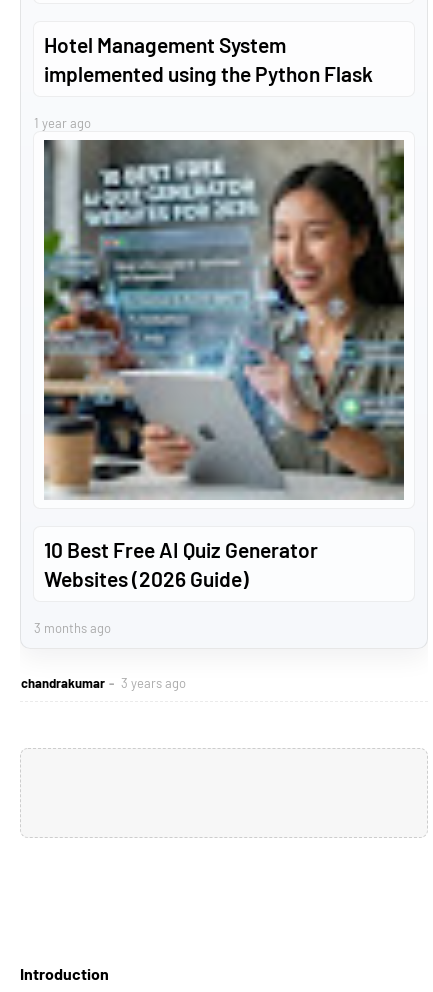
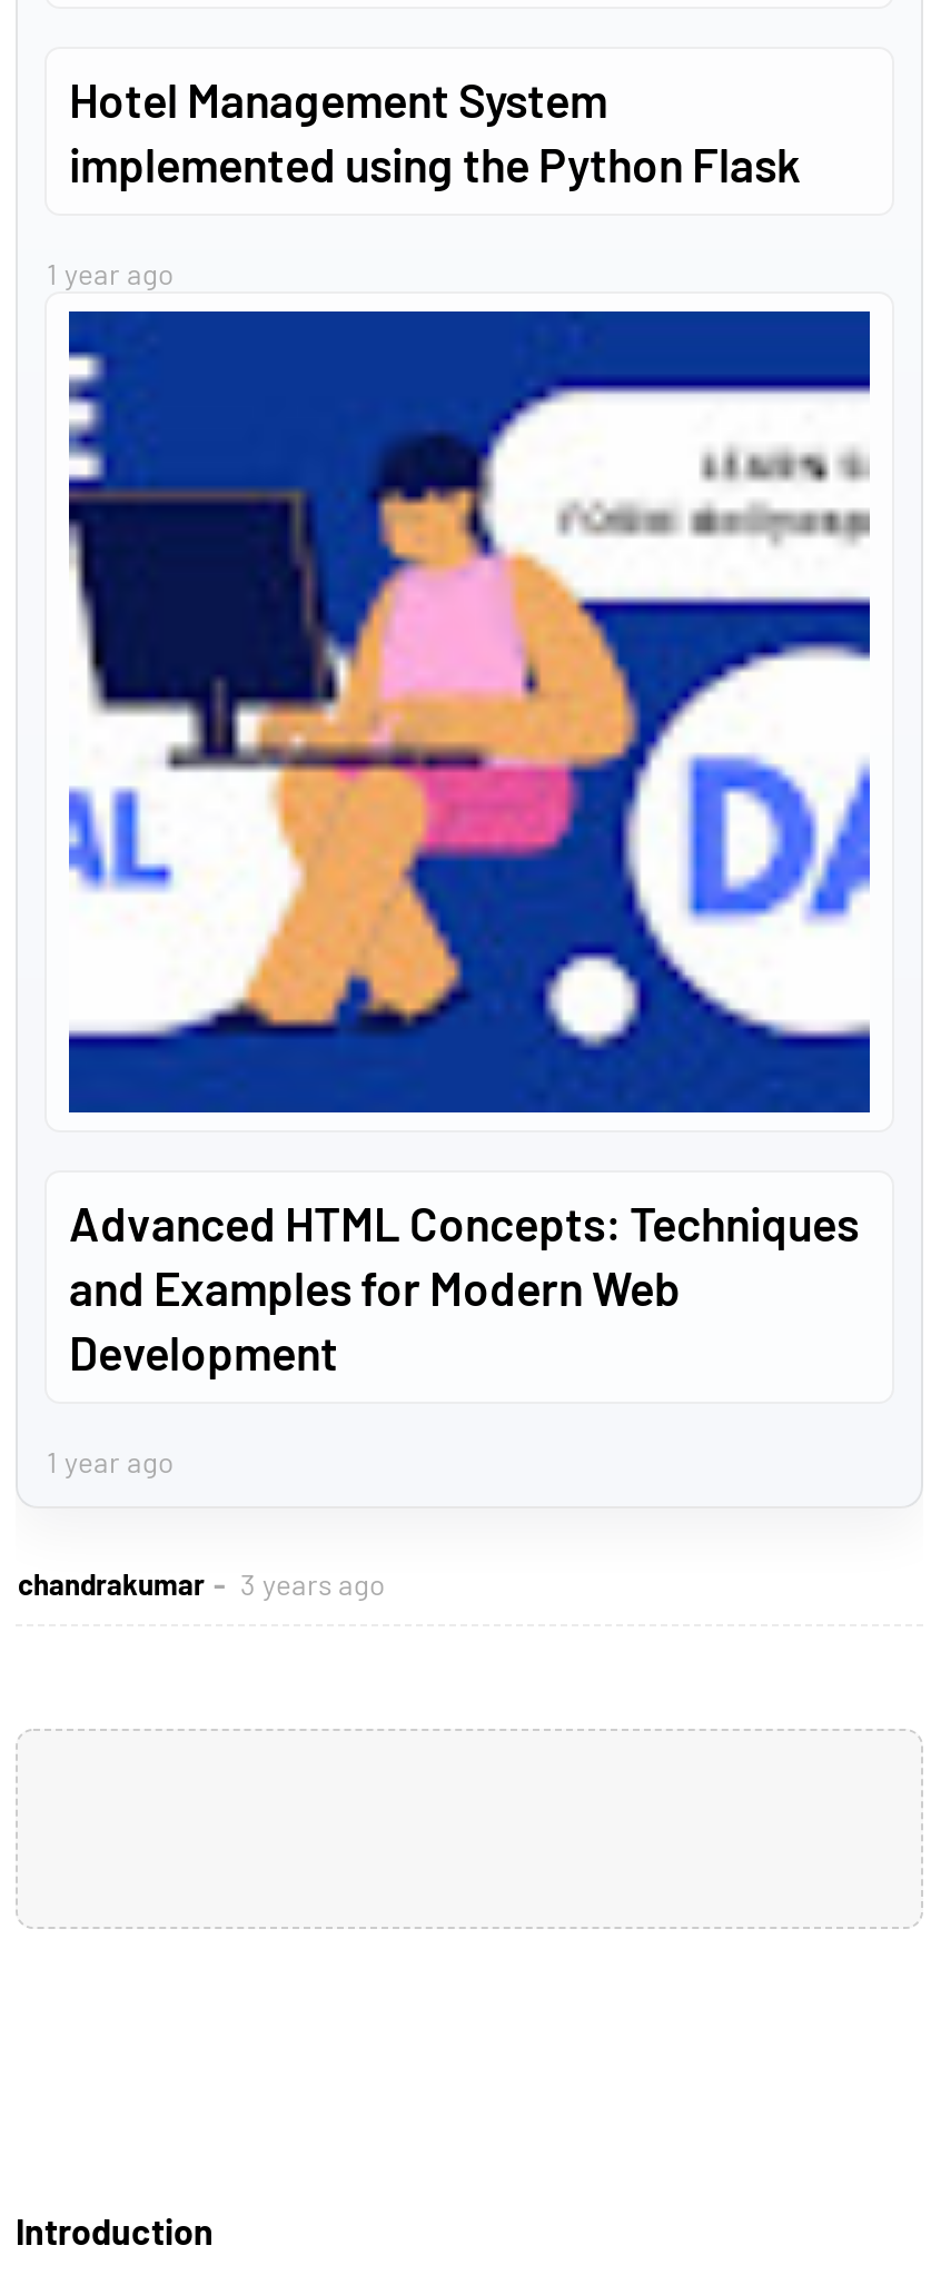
- [image]
- 10 Best Free AI Quiz Generator
- Websites (2026 Guide)
+ [image]
+ Advanced HTML Concepts: Techniques
+ and Examples for Modern Web
+ Development

- 3 months ago
+ 1 year ago
